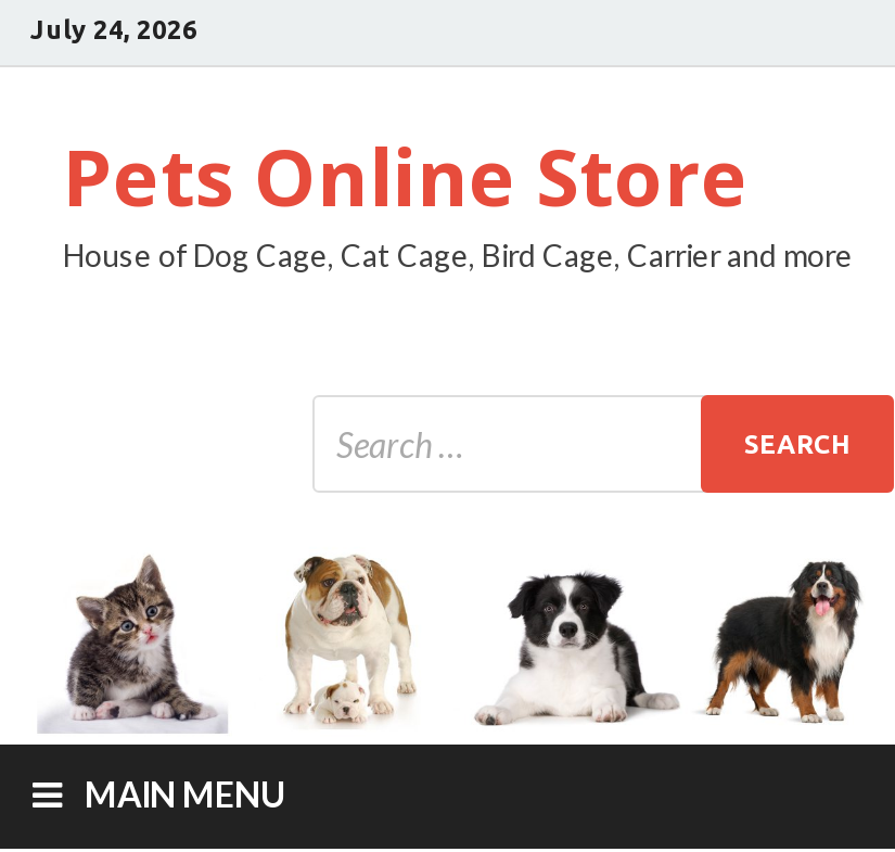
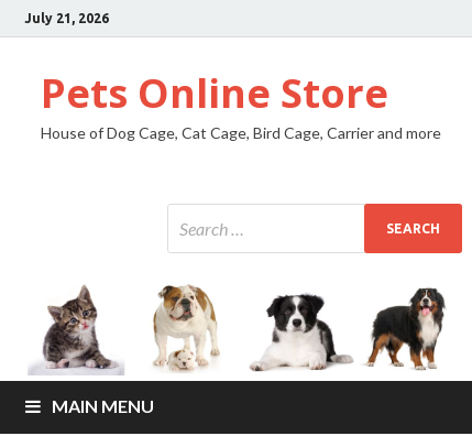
- July 24, 2026
+ July 21, 2026
